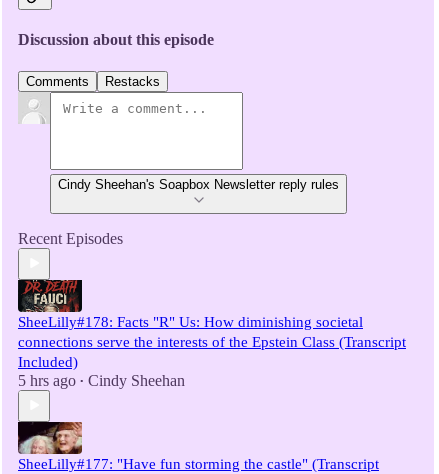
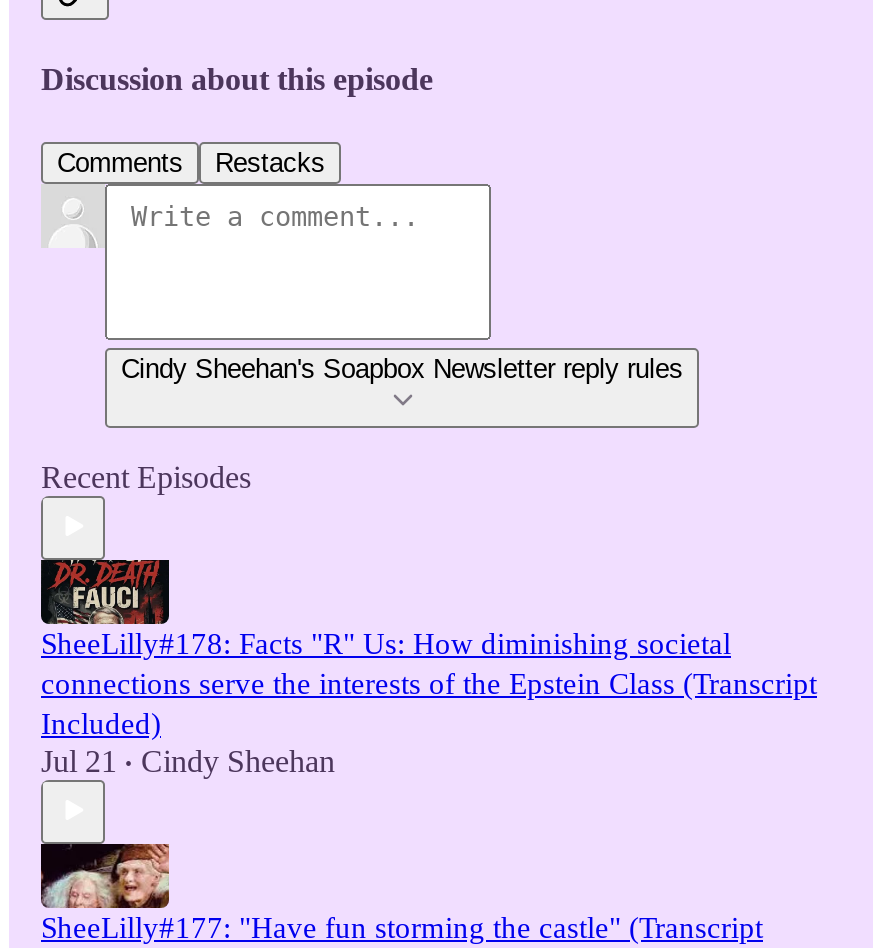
- 5 hrs ago • Cindy Sheehan
+ Jul 21 • Cindy Sheehan
